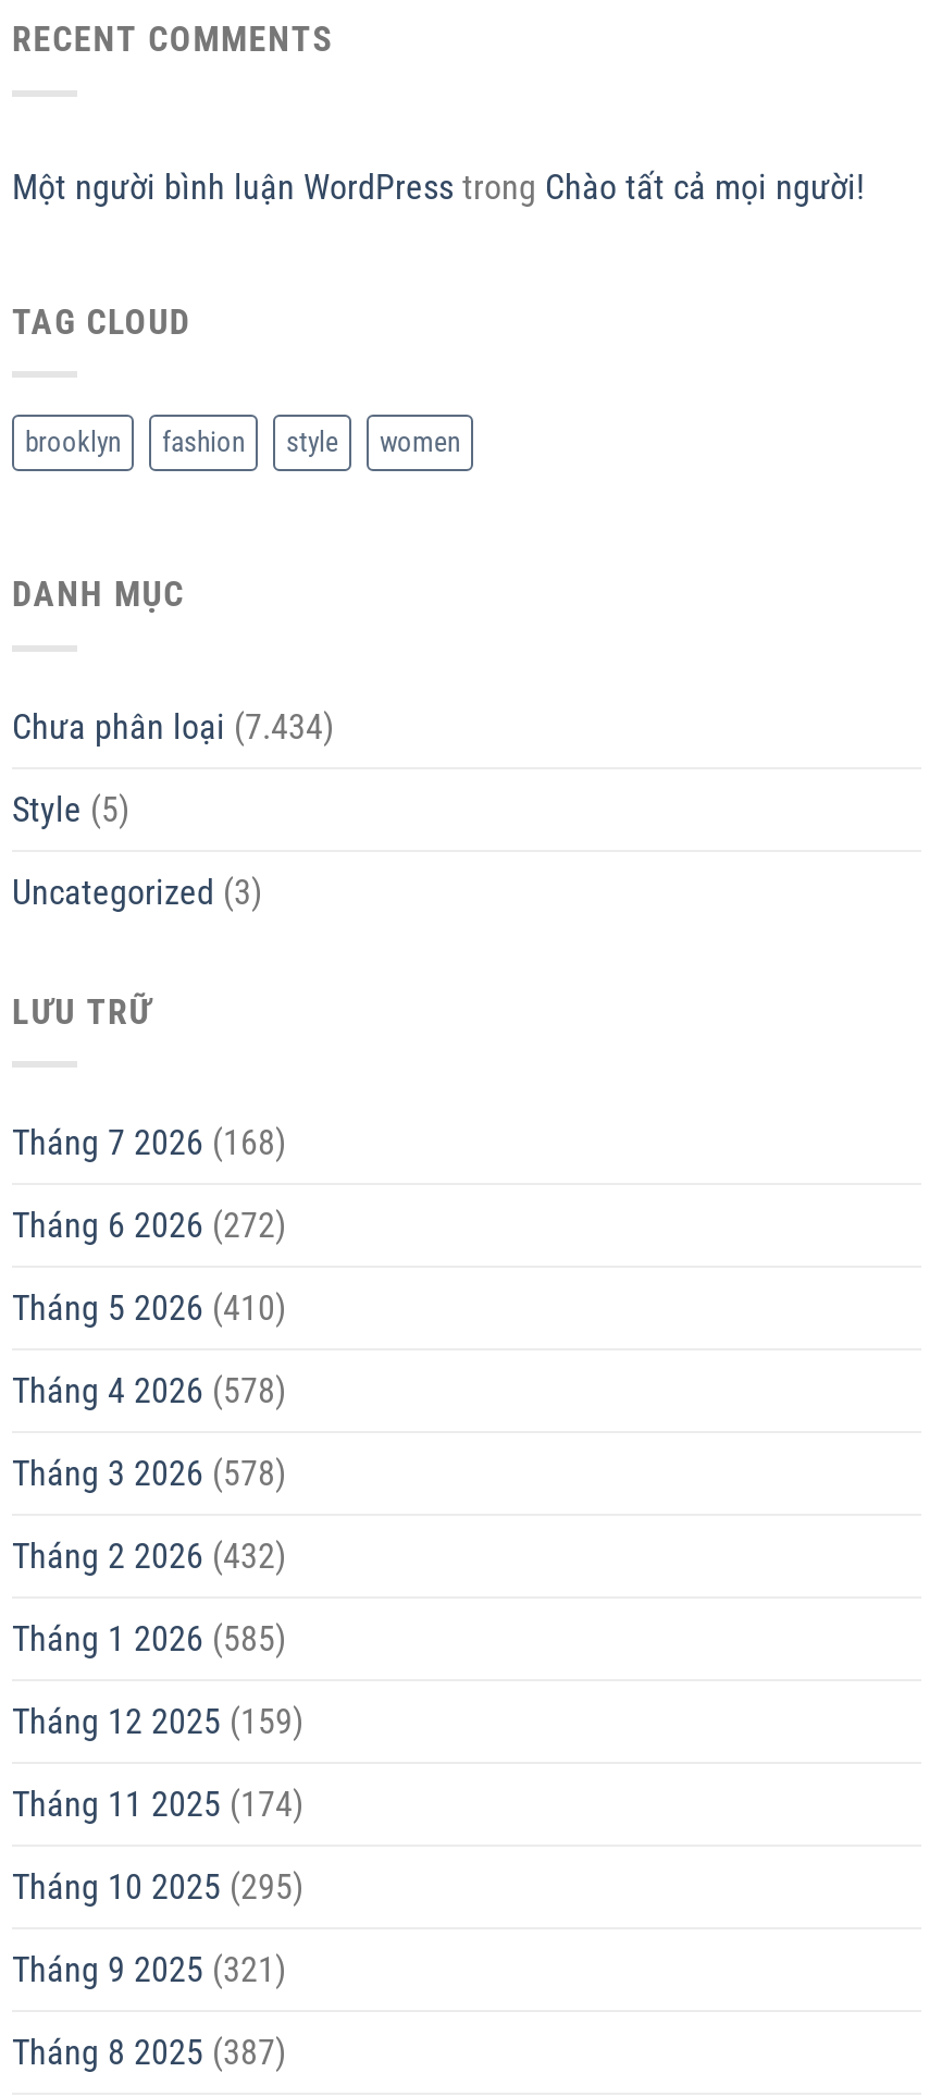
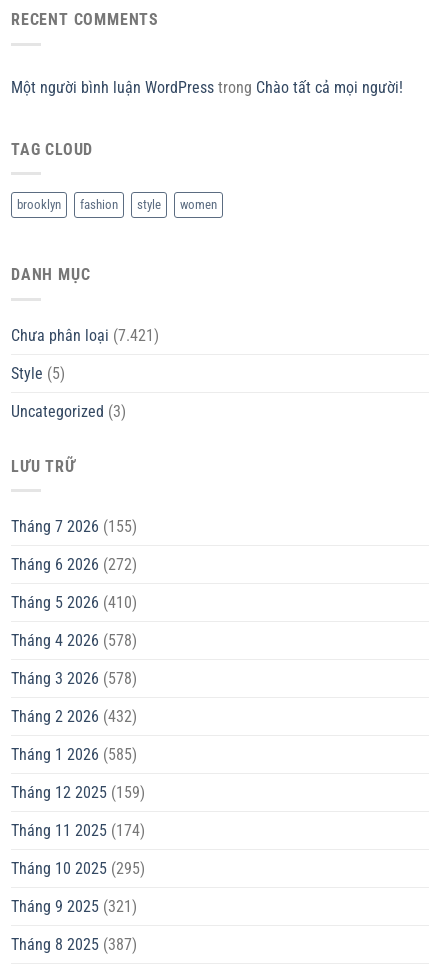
- Chưa phân loại (7.434)
+ Chưa phân loại (7.421)

- Tháng 7 2026 (168)
+ Tháng 7 2026 (155)
